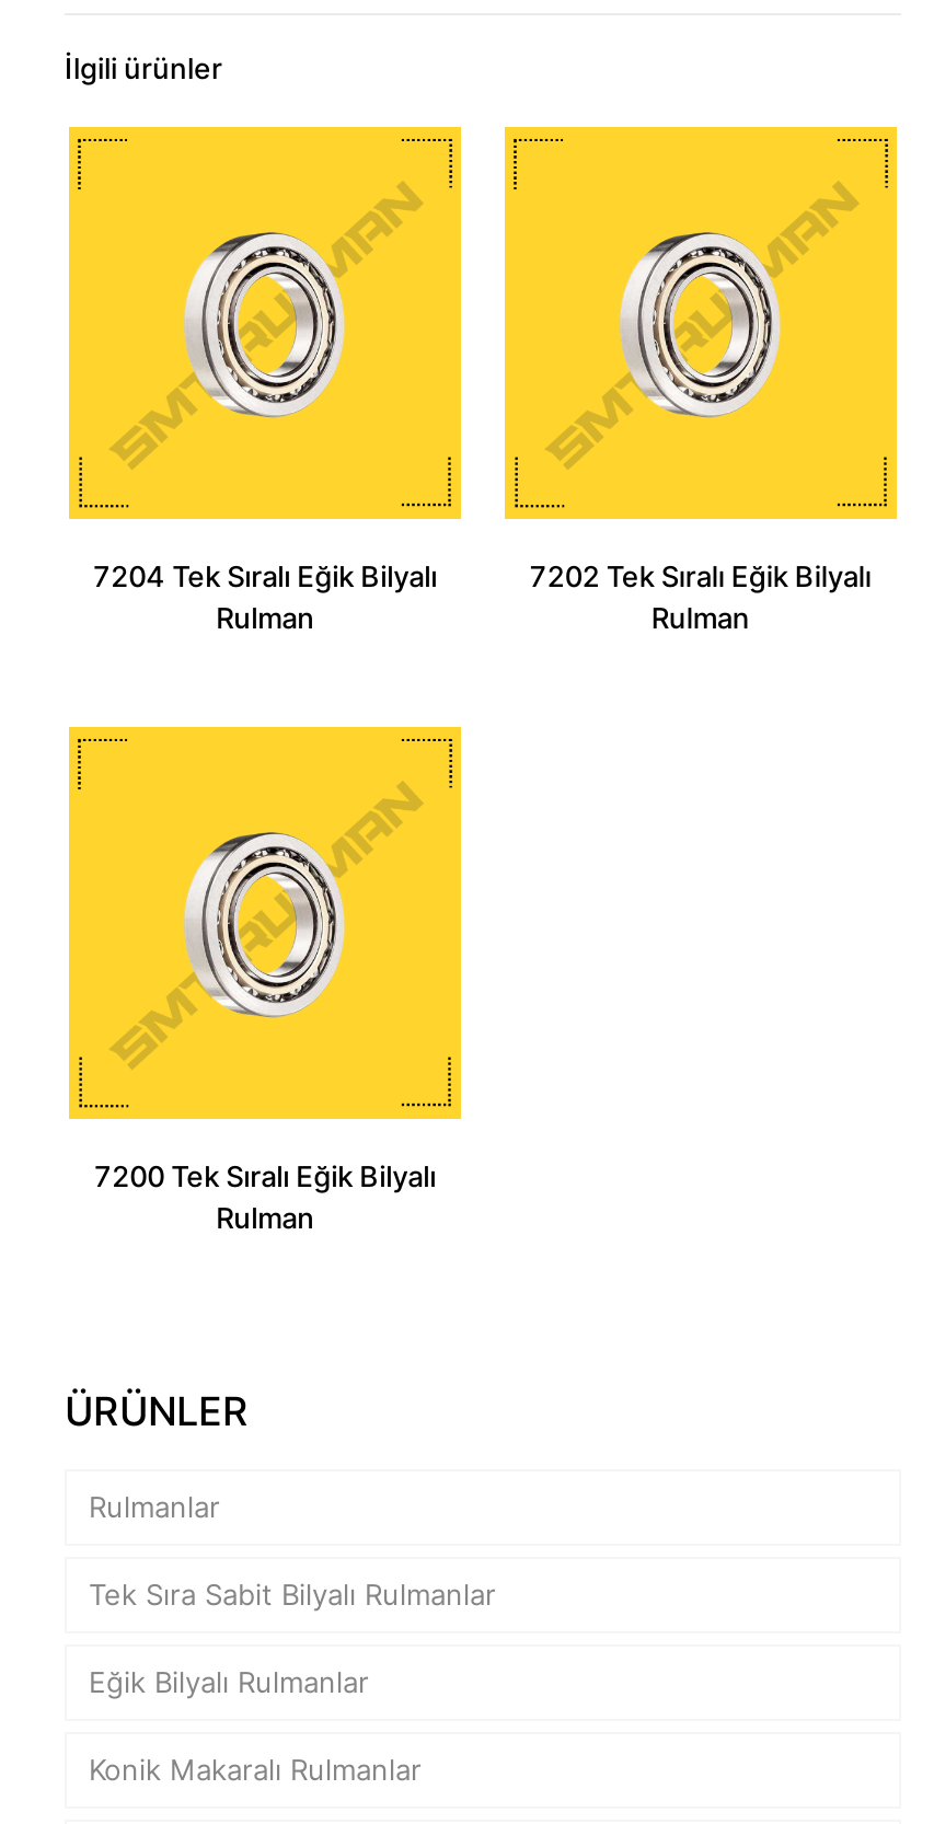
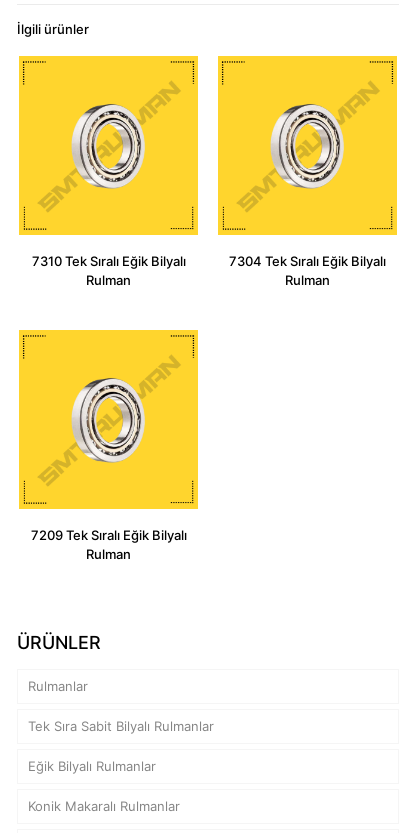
- 7204 Tek Sıralı Eğik Bilyalı
+ 7310 Tek Sıralı Eğik Bilyalı

- 7202 Tek Sıralı Eğik Bilyalı
+ 7304 Tek Sıralı Eğik Bilyalı

- 7200 Tek Sıralı Eğik Bilyalı
+ 7209 Tek Sıralı Eğik Bilyalı
